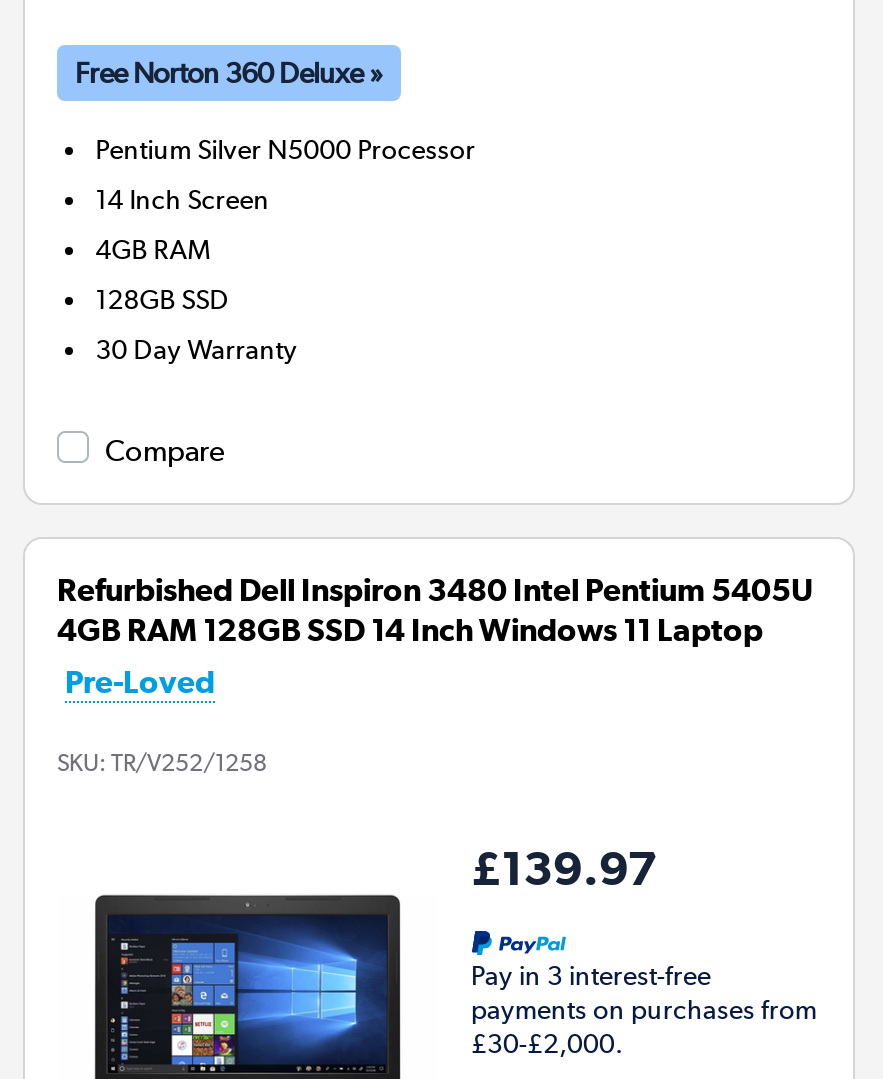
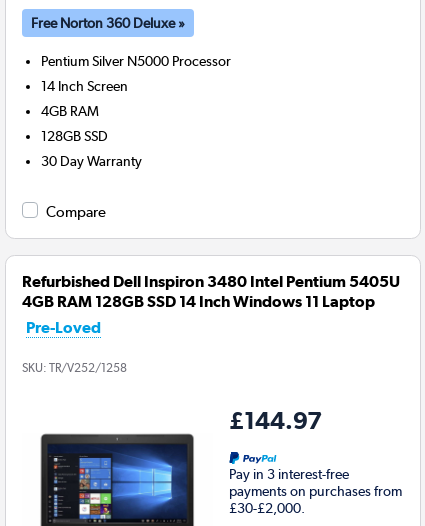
- £139.97
+ £144.97
